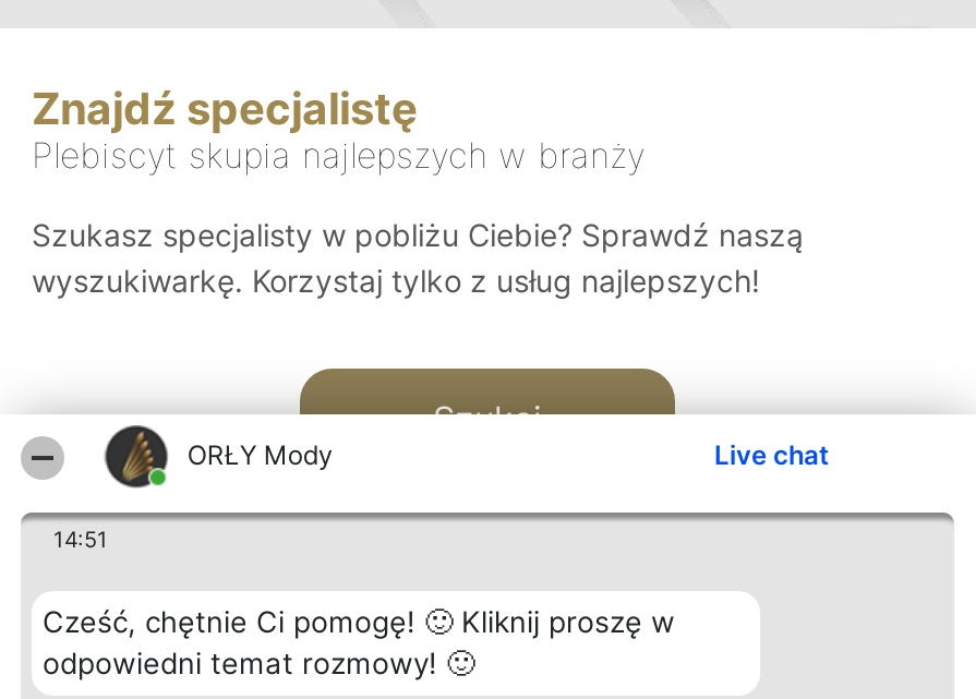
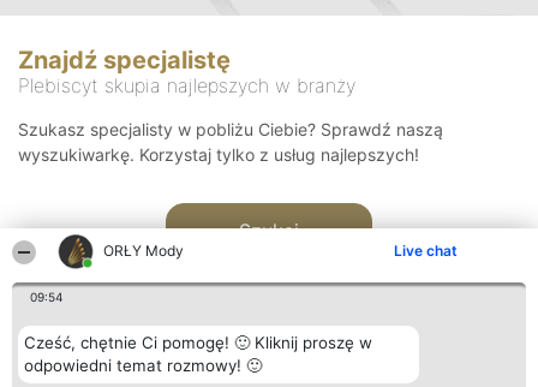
- 14:51
+ 09:54
